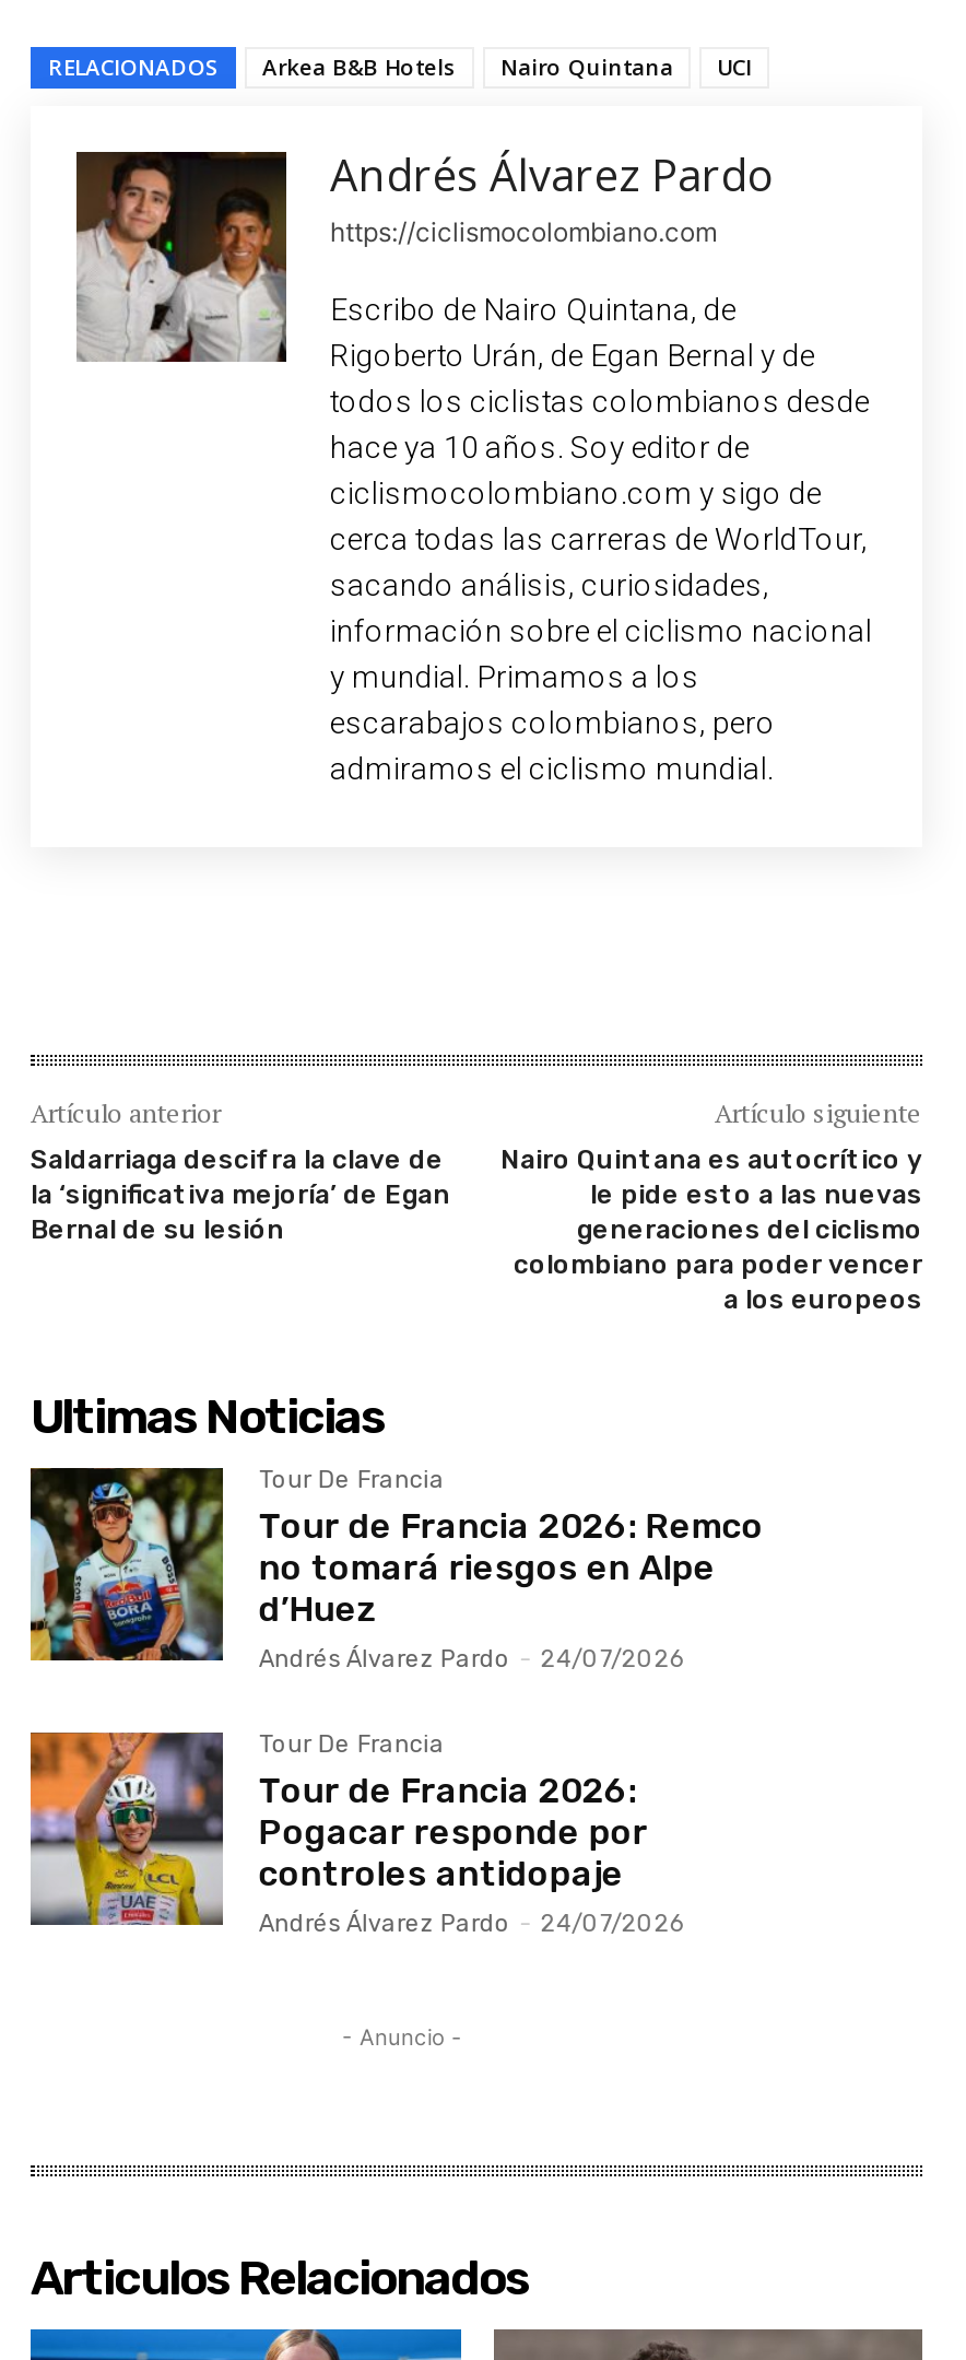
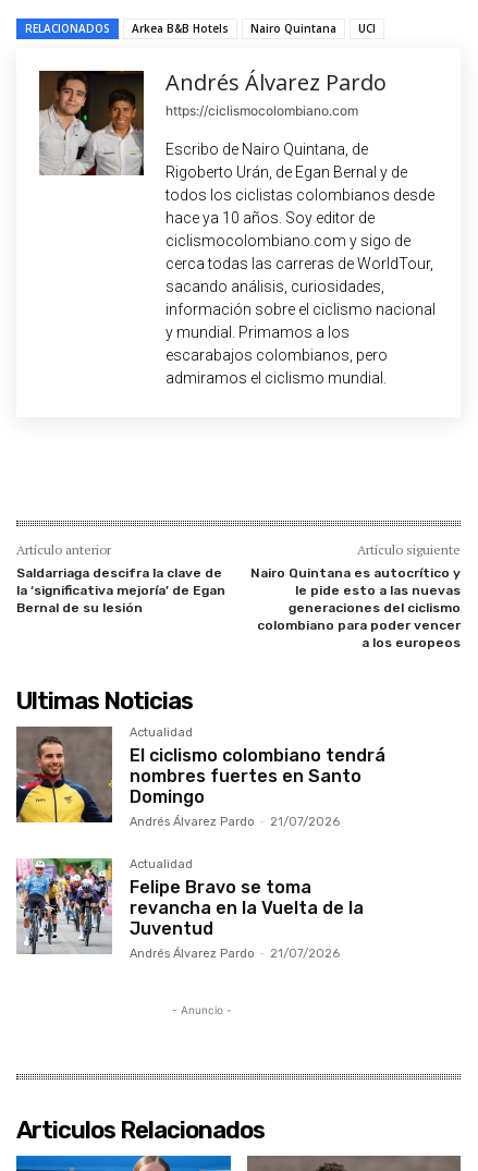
- [image]
- Tour De Francia
- Tour de Francia 2026: Remco
- no tomará riesgos en Alpe
- d’Huez
- Andrés Álvarez Pardo - 24/07/2026
+ [image]
+ Actualidad
+ El ciclismo colombiano tendrá
+ nombres fuertes en Santo
+ Domingo
+ Andrés Álvarez Pardo - 21/07/2026

- [image]
- Tour De Francia
- Tour de Francia 2026:
- Pogacar responde por
- controles antidopaje
- Andrés Álvarez Pardo - 24/07/2026
+ [image]
+ Actualidad
+ Felipe Bravo se toma
+ revancha en la Vuelta de la
+ Juventud
+ Andrés Álvarez Pardo - 21/07/2026
